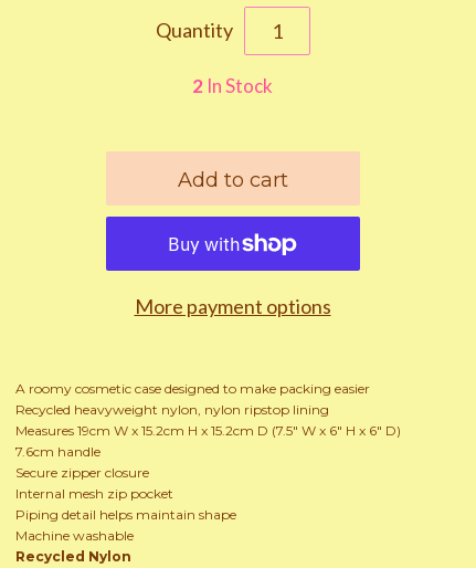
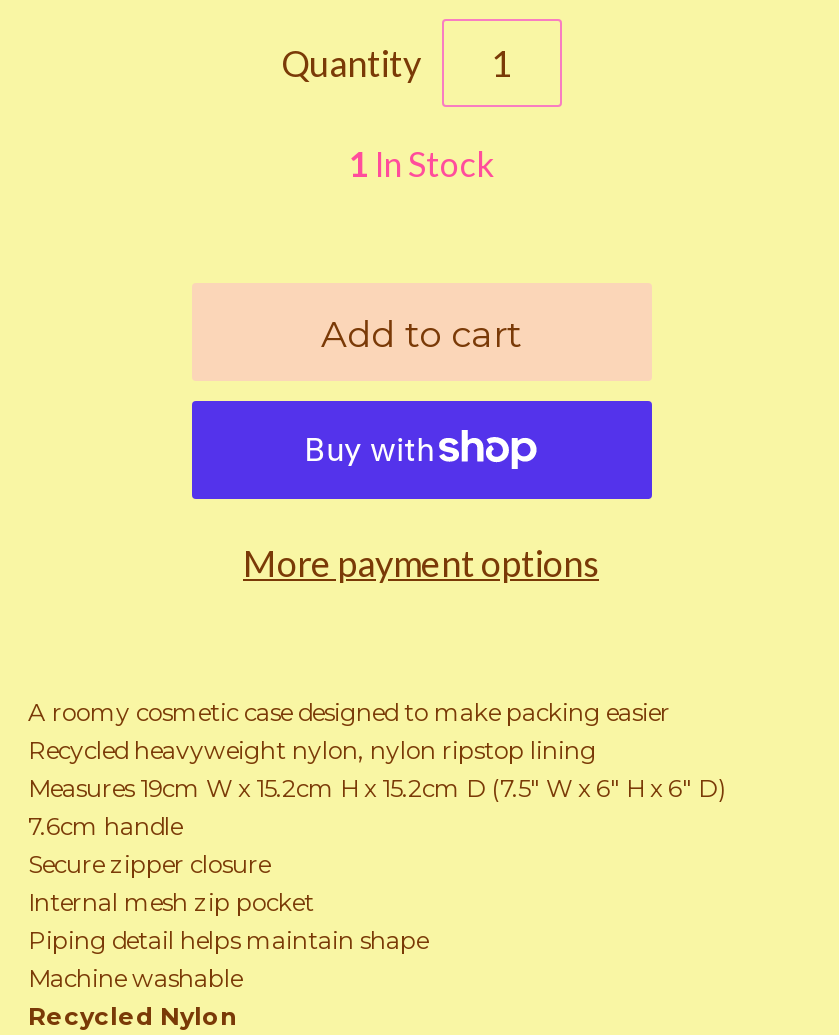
- 2 In Stock
+ 1 In Stock
